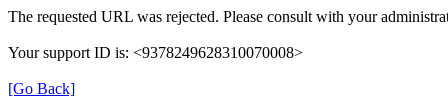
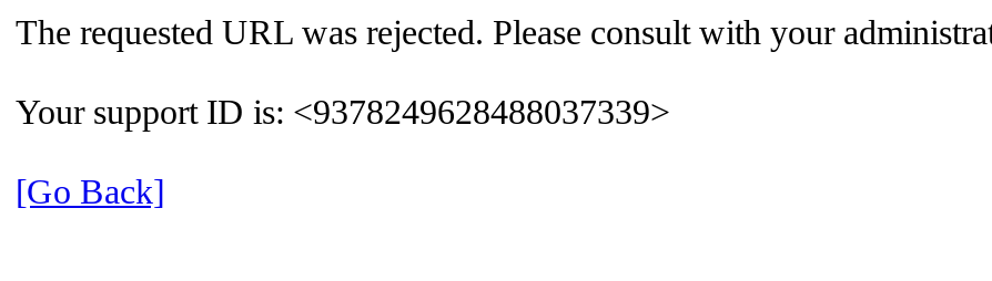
- Your support ID is: <9378249628310070008>
+ Your support ID is: <9378249628488037339>
